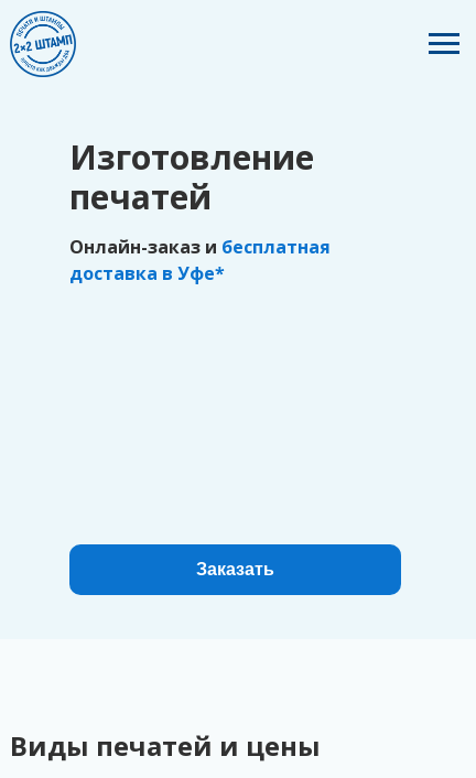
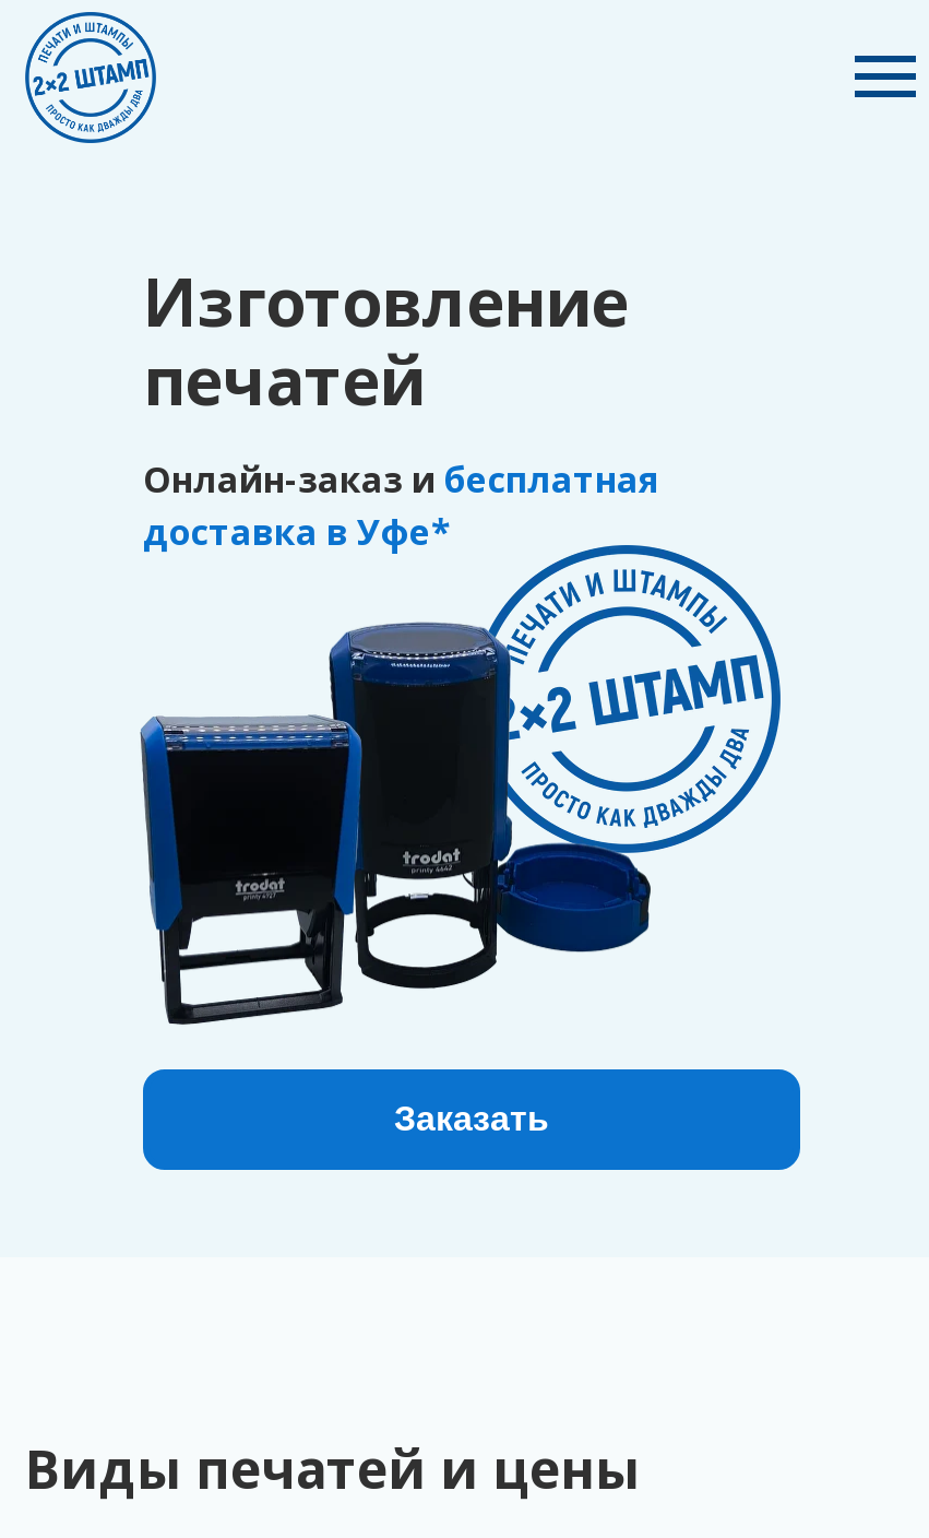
+ [image]
